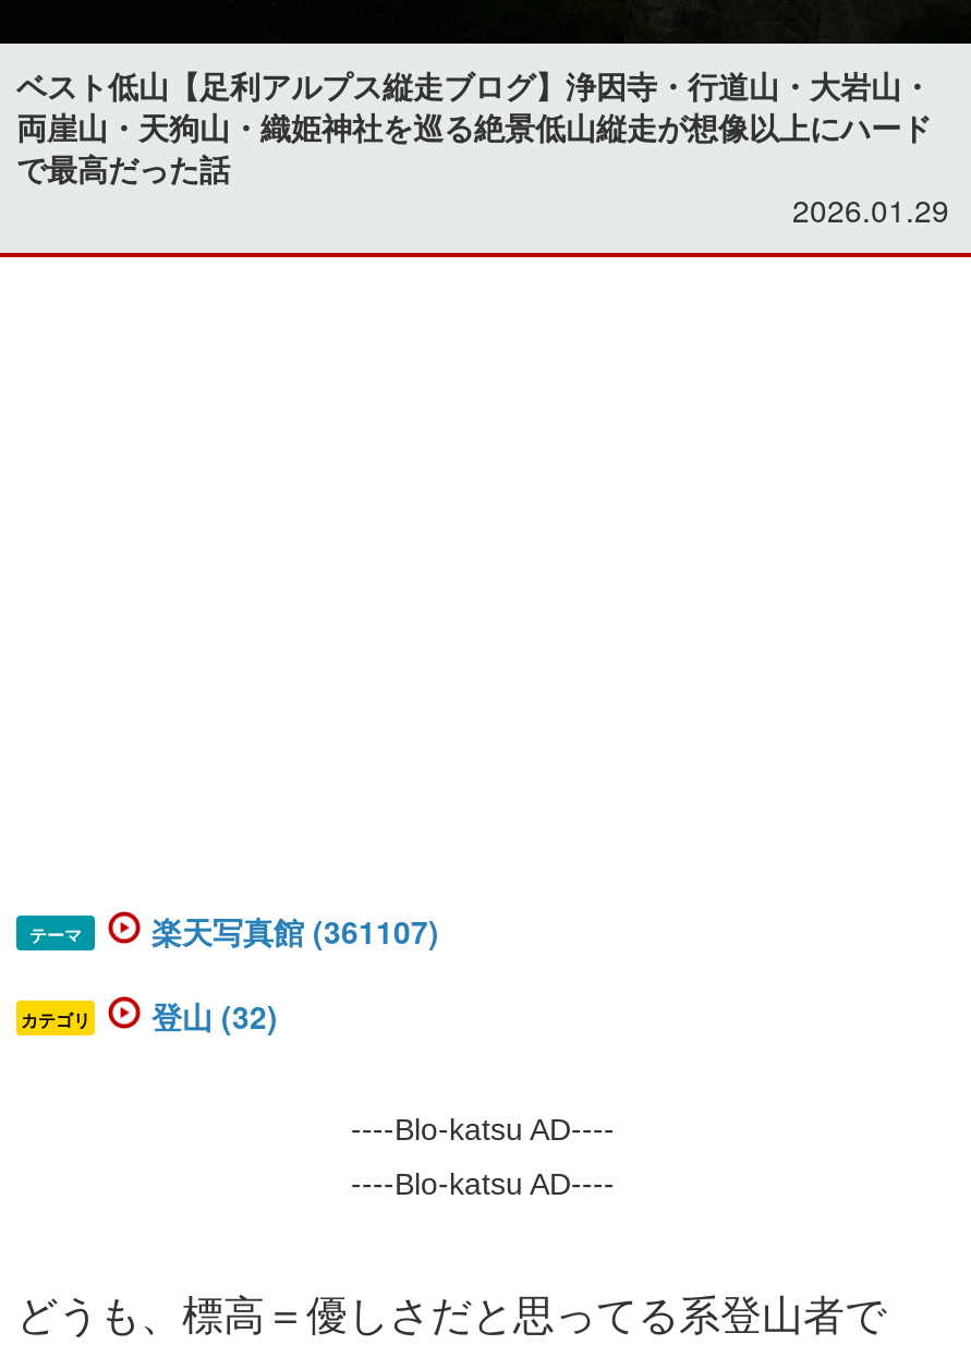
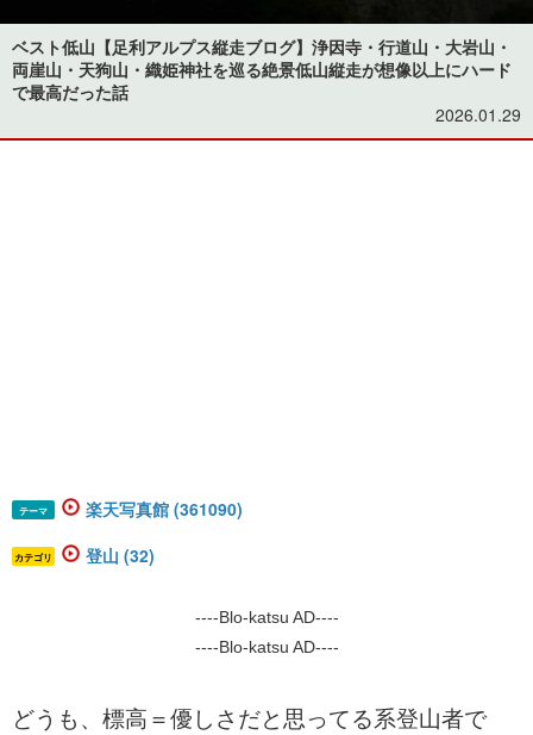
- 楽天写真館 (361107)
+ 楽天写真館 (361090)
